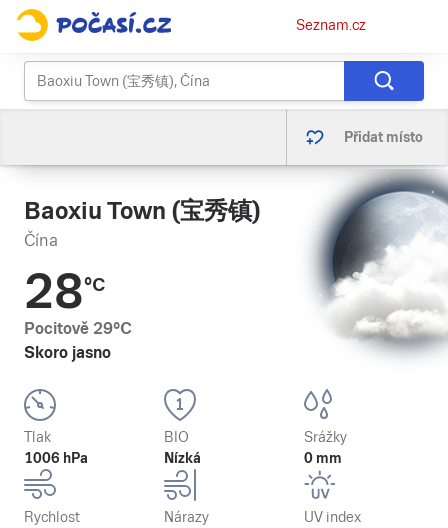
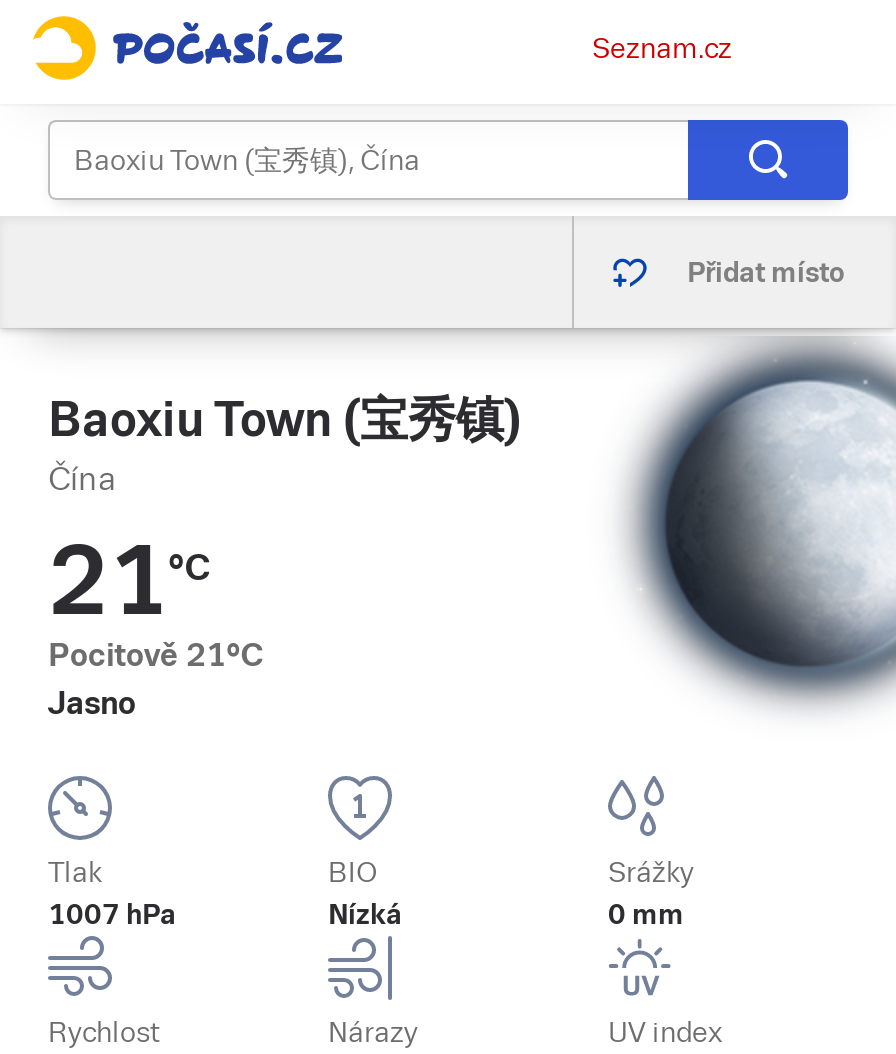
- [image]
+ [image]

- 28°C
- Pocitově 29°C
- Skoro jasno
+ 21°C
+ Pocitově 21°C
+ Jasno

- 1006 hPa
+ 1007 hPa
